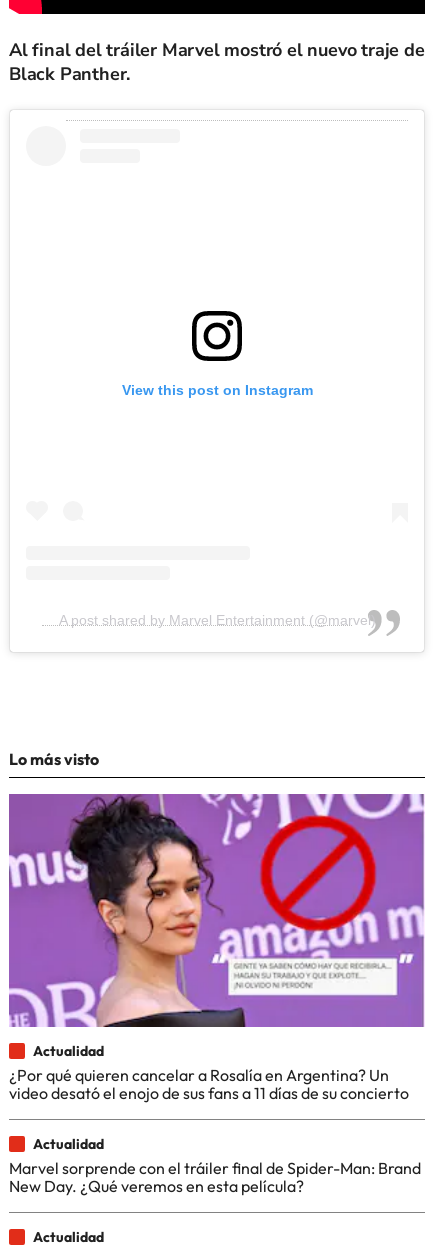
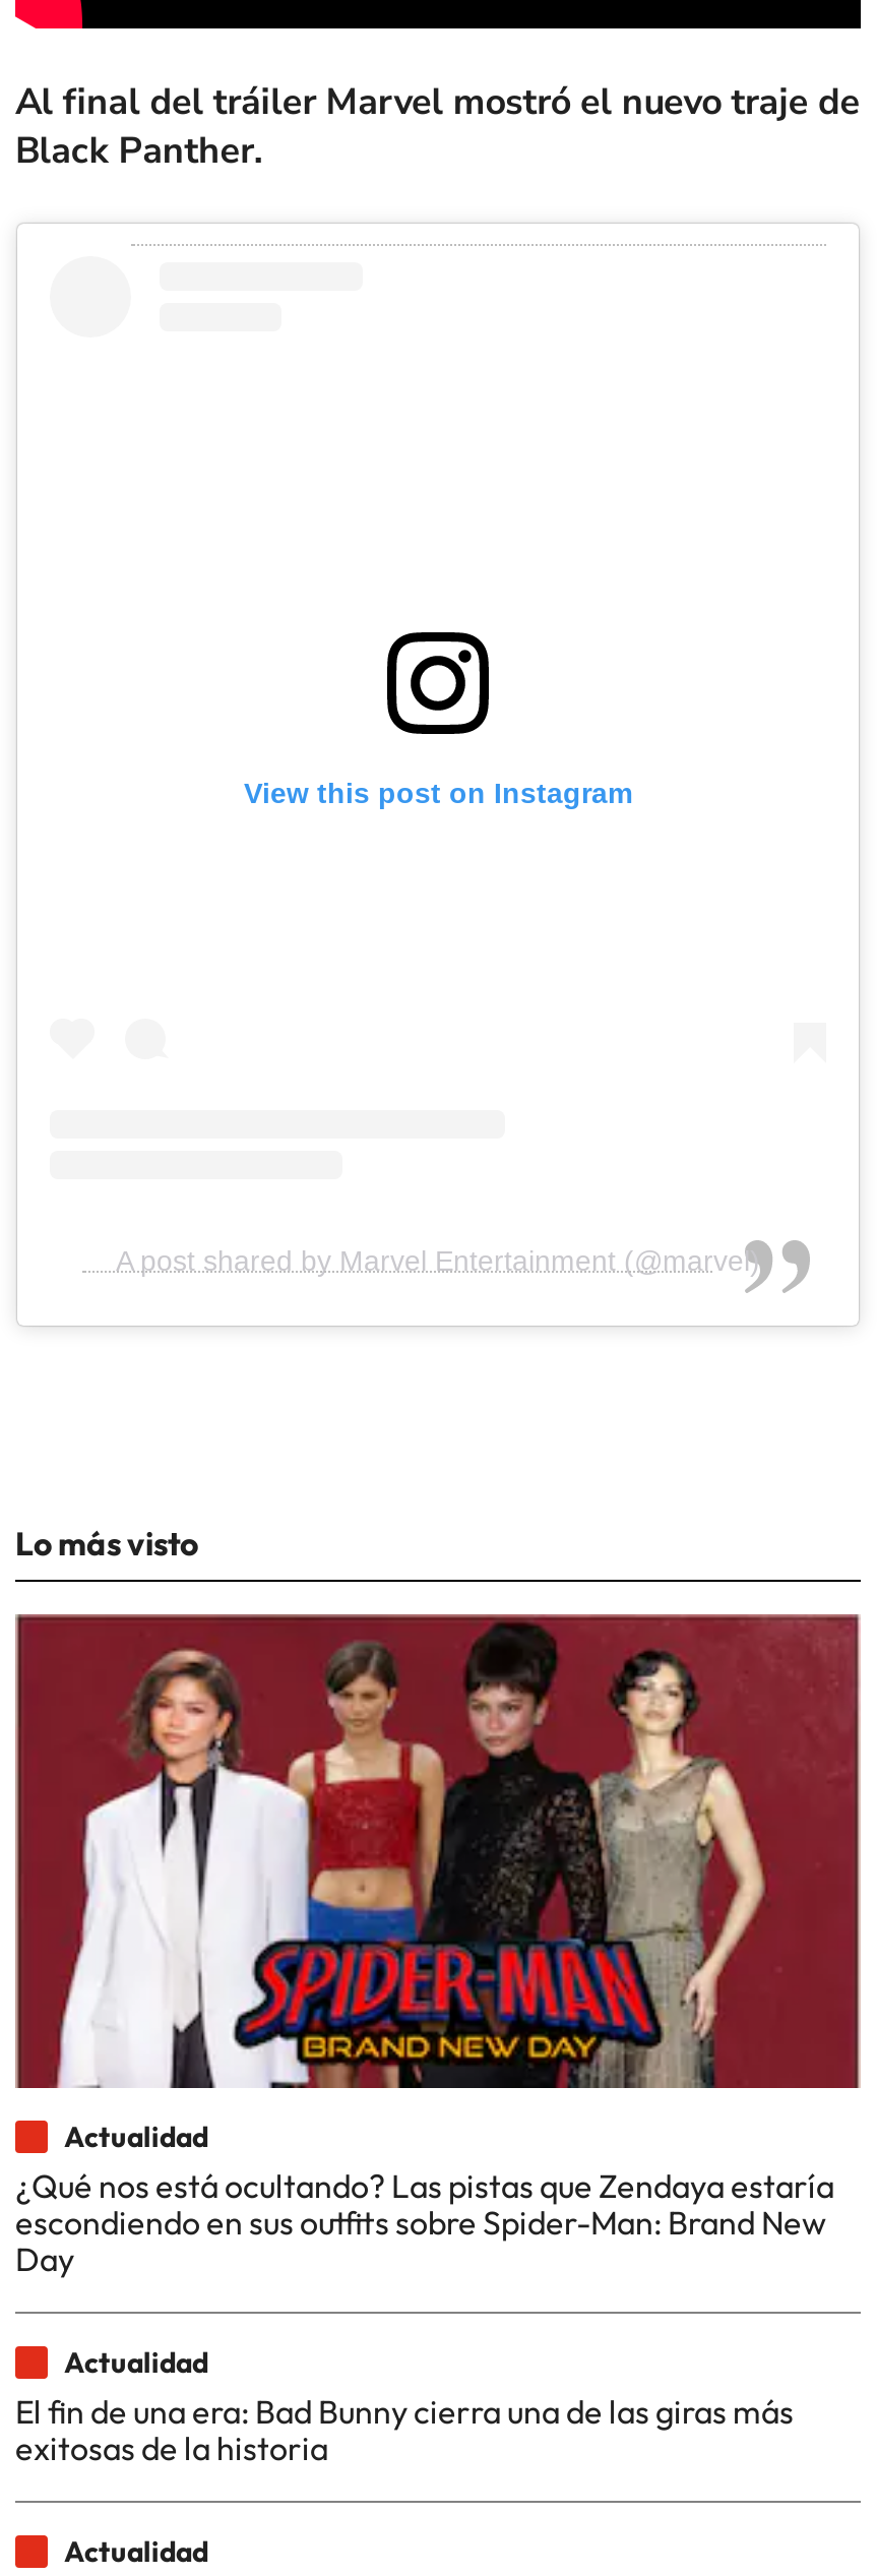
- [image]
- ¿Por qué quieren cancelar a Rosalía en Argentina? Un
- video desató el enojo de sus fans a 11 días de su concierto
+ [image]
+ ¿Qué nos está ocultando? Las pistas que Zendaya estaría
+ escondiendo en sus outfits sobre Spider-Man: Brand New
+ Day

- Marvel sorprende con el tráiler final de Spider-Man: Brand
- New Day. ¿Qué veremos en esta película?
+ El fin de una era: Bad Bunny cierra una de las giras más
+ exitosas de la historia
